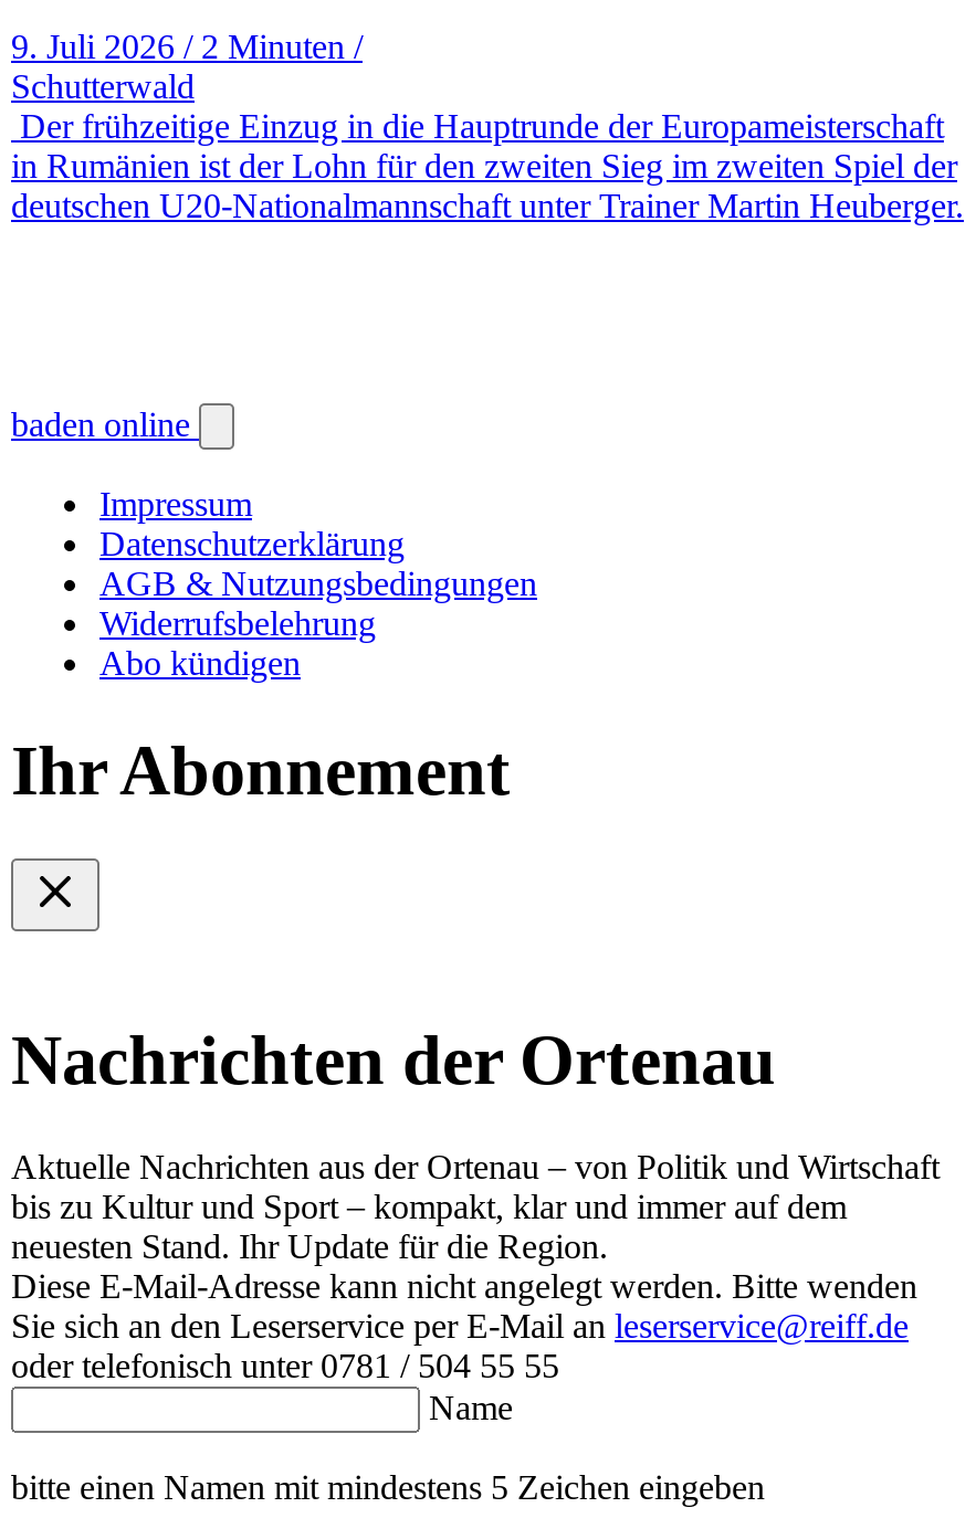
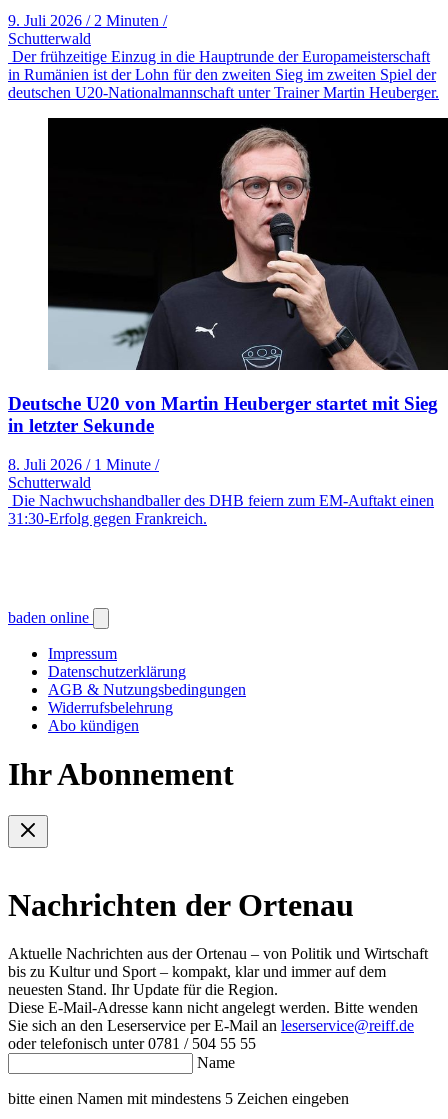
+ [image]
+ Deutsche U20 von Martin Heuberger startet mit Sieg
+ in letzter Sekunde
+ 8. Juli 2026 / 1 Minute /
+ Schutterwald
+ Die Nachwuchshandballer des DHB feiern zum EM-Auftakt einen
+ 31:30-Erfolg gegen Frankreich.
